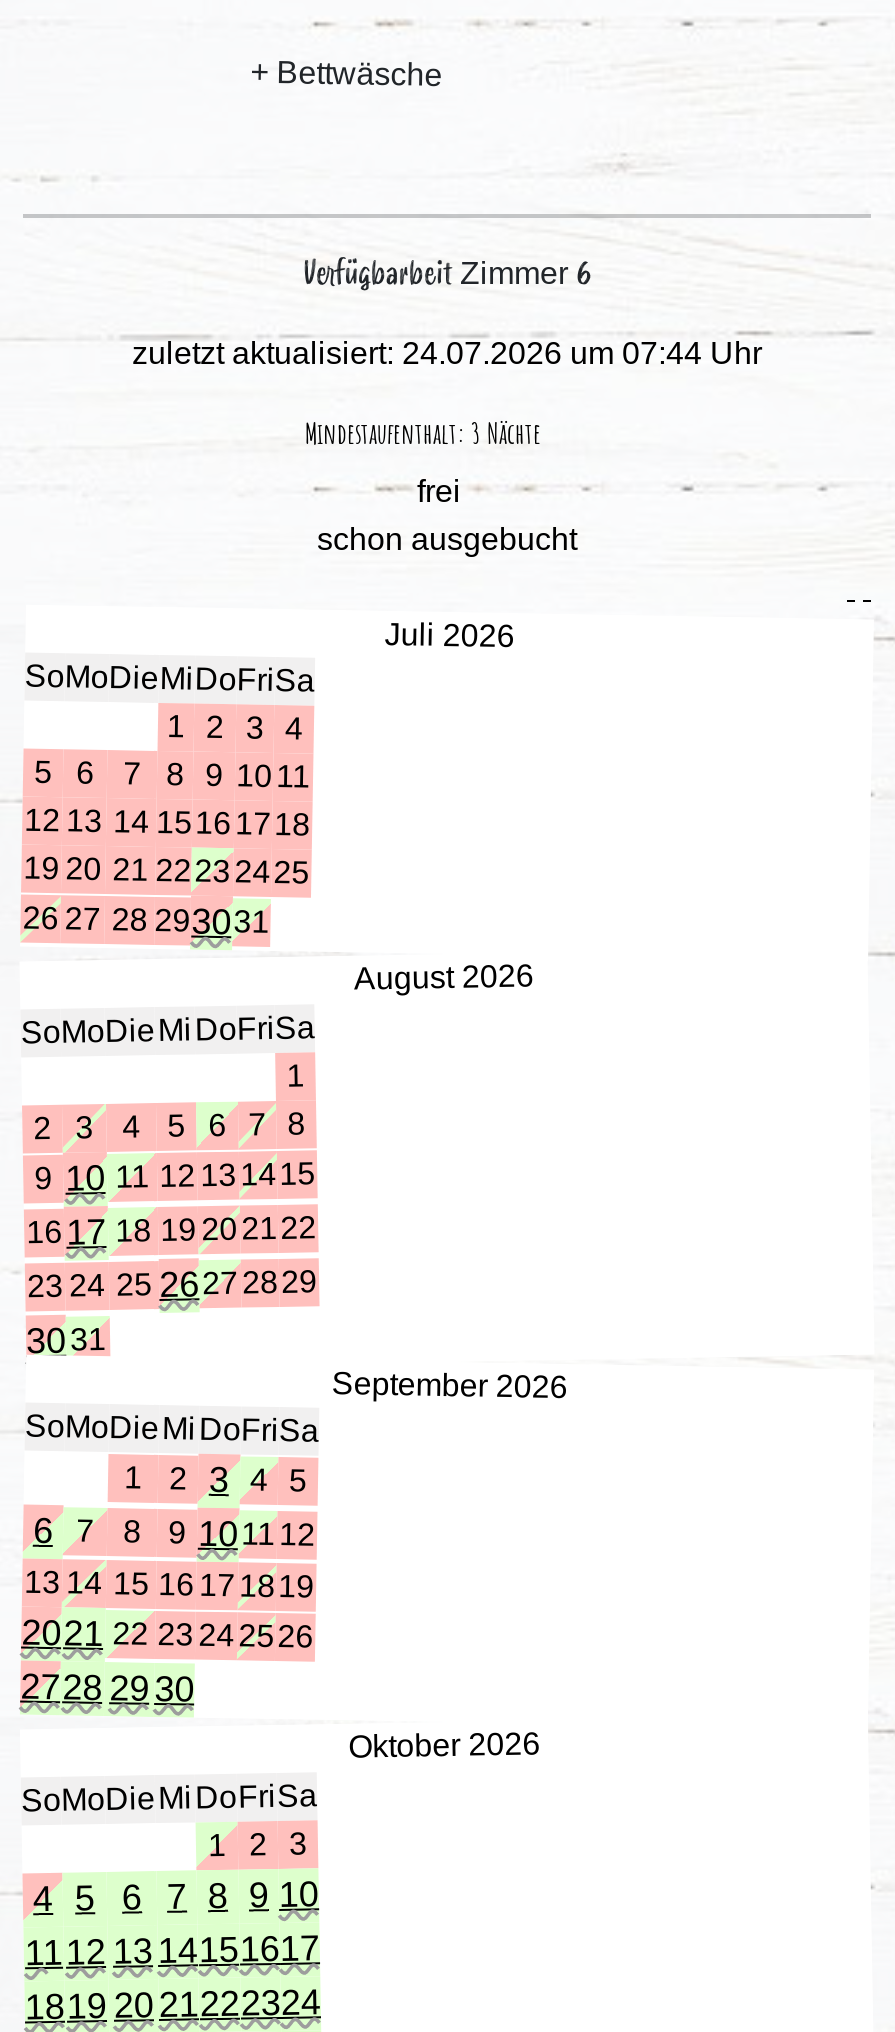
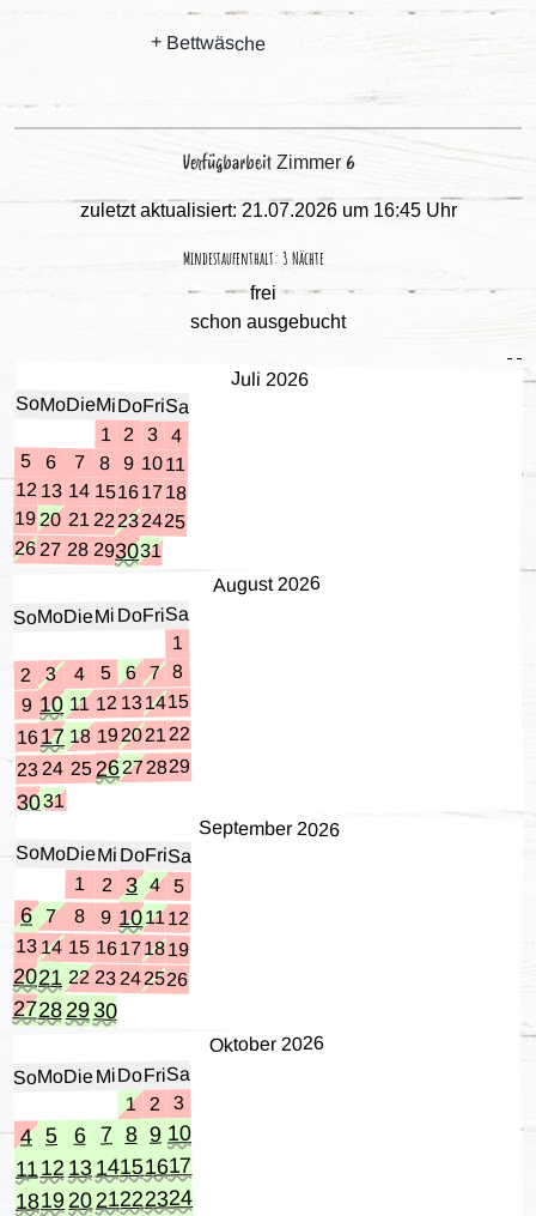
- zuletzt aktualisiert: 24.07.2026 um 07:44 Uhr
+ zuletzt aktualisiert: 21.07.2026 um 16:45 Uhr
